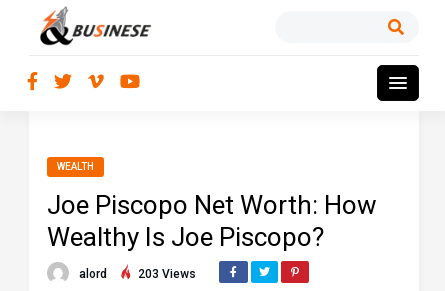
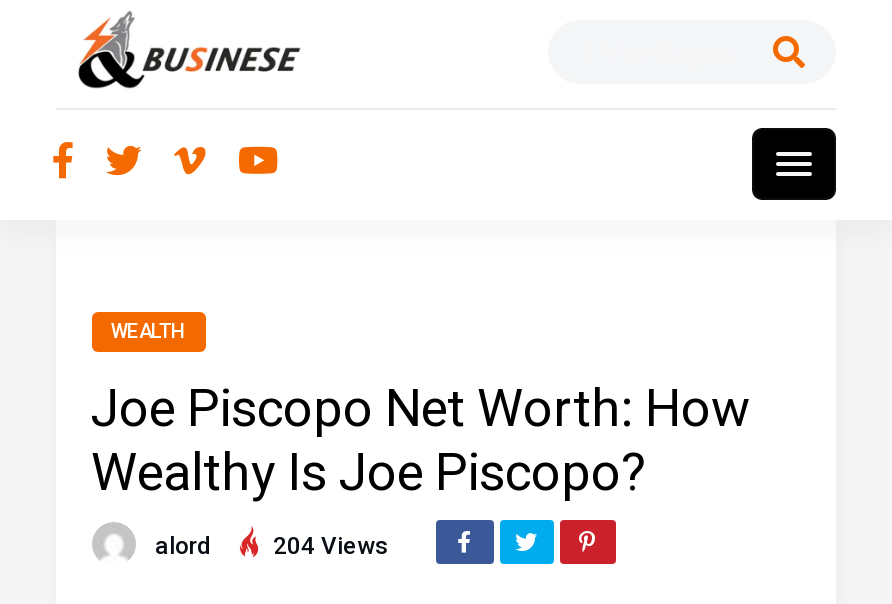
- alord 203 Views
+ alord 204 Views
